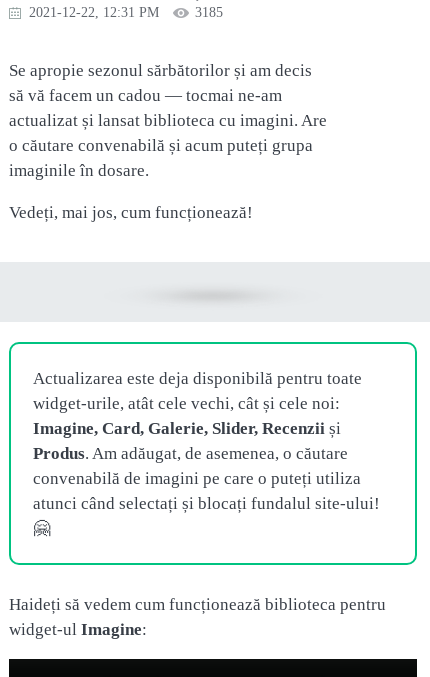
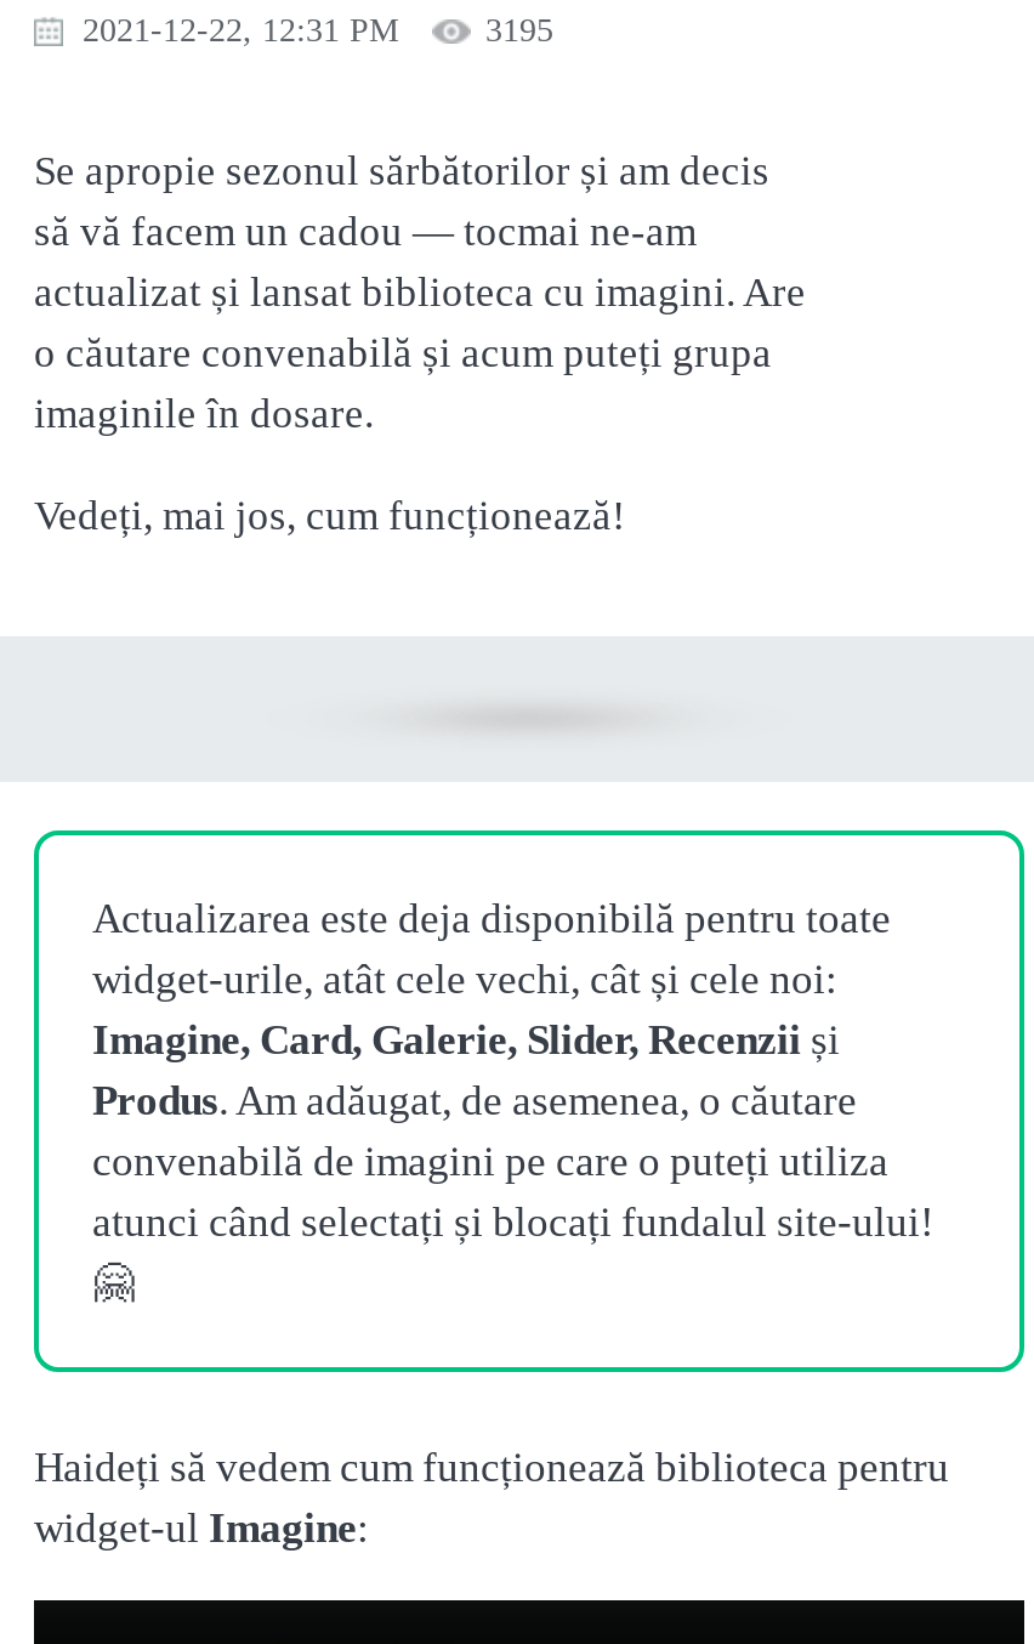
- 3185
+ 3195
